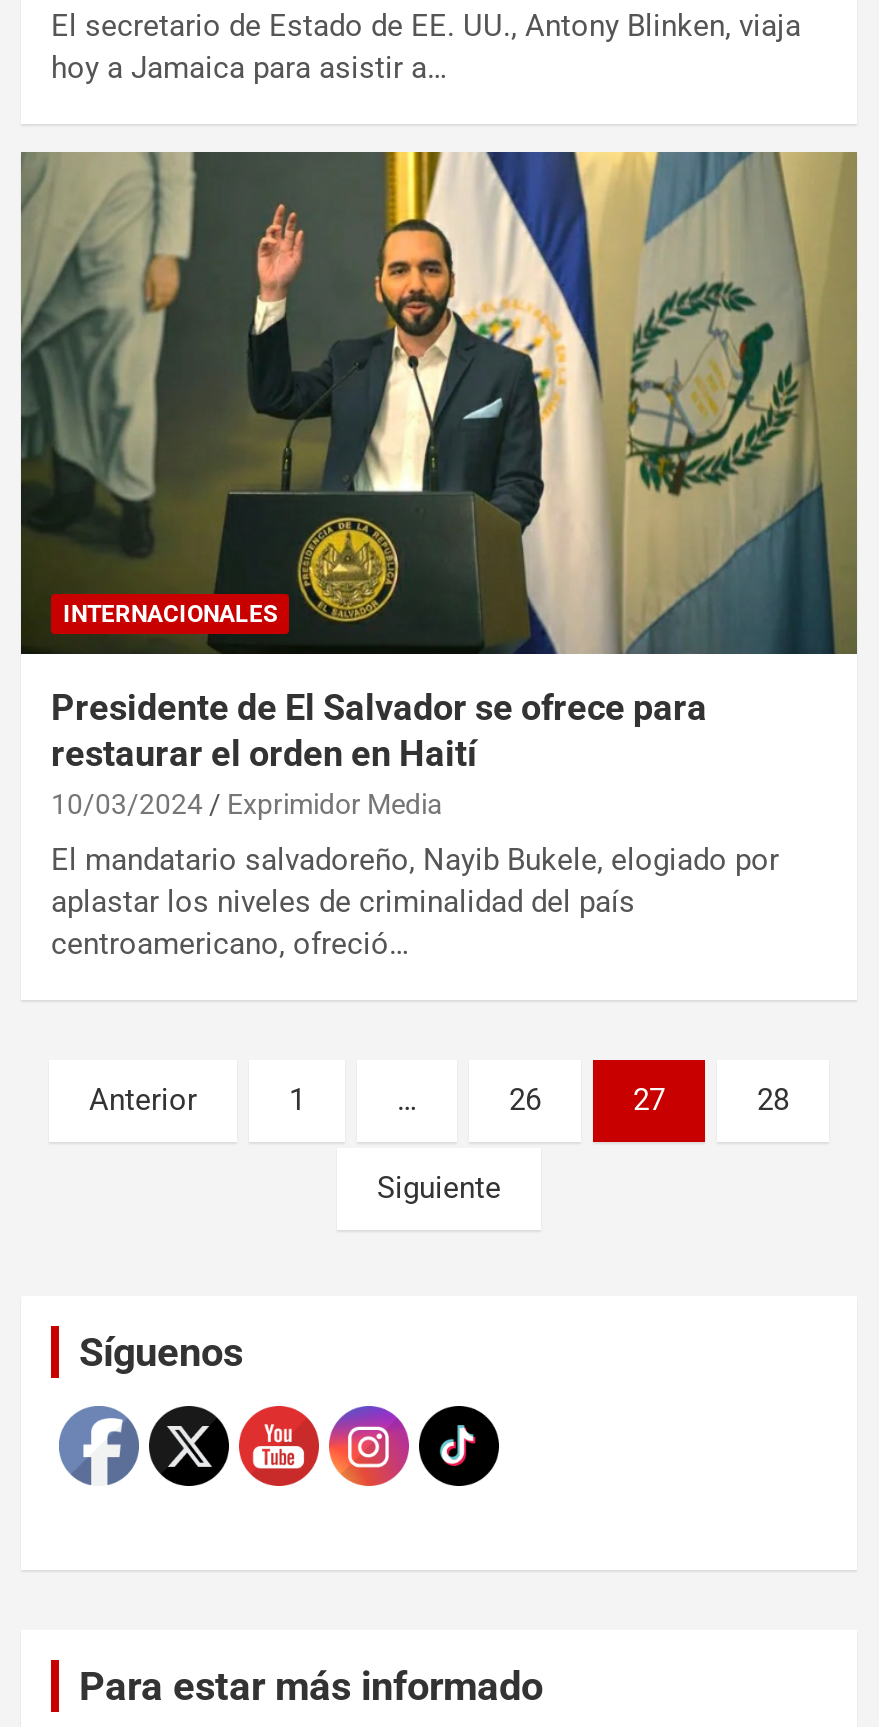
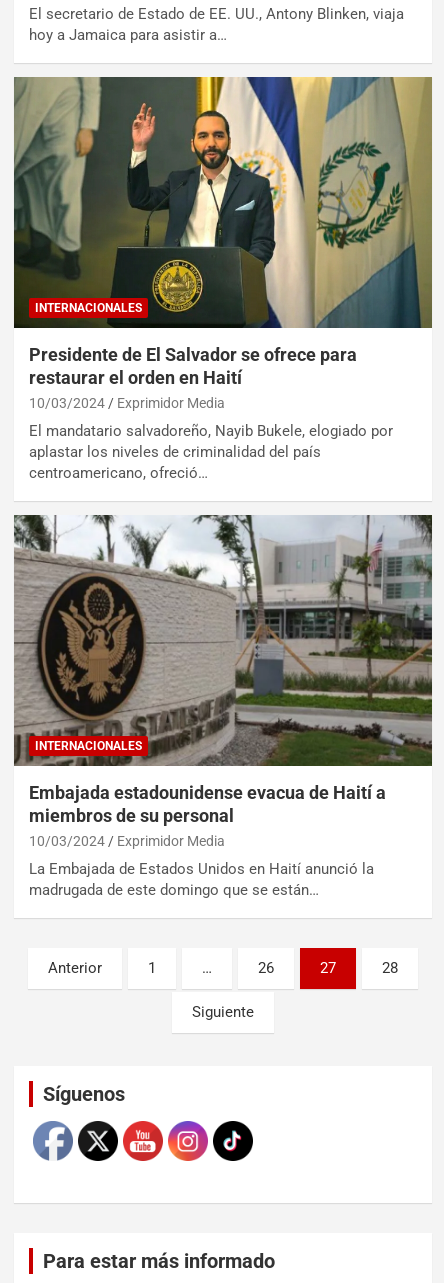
+ [image]
+ INTERNACIONALES
+ Embajada estadounidense evacua de Haití a
+ miembros de su personal
+ 10/03/2024
+ Exprimidor Media
+ La Embajada de Estados Unidos en Haití anunció la
+ madrugada de este domingo que se están…
